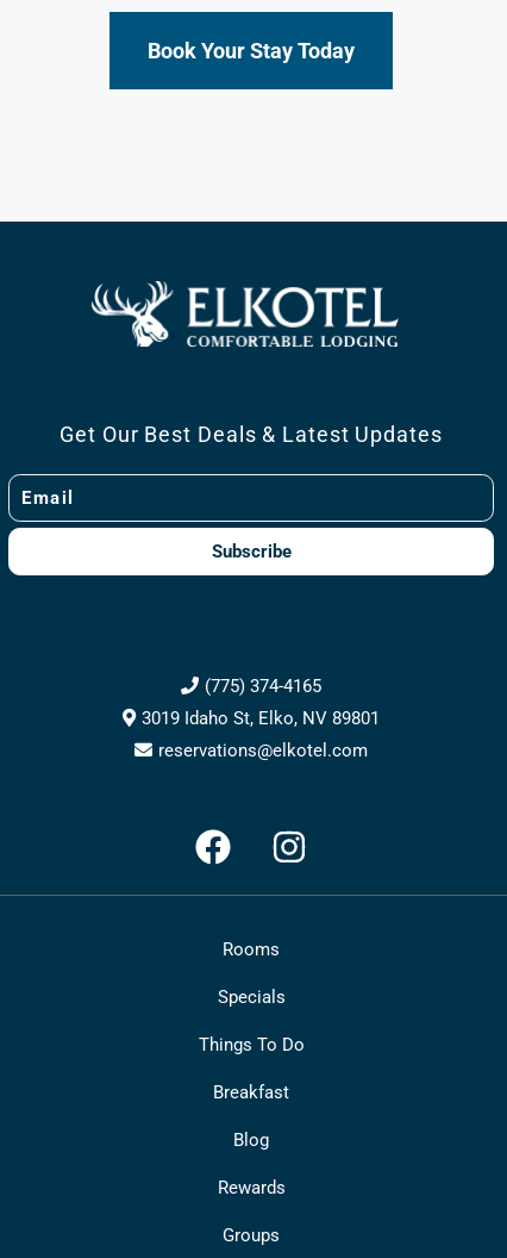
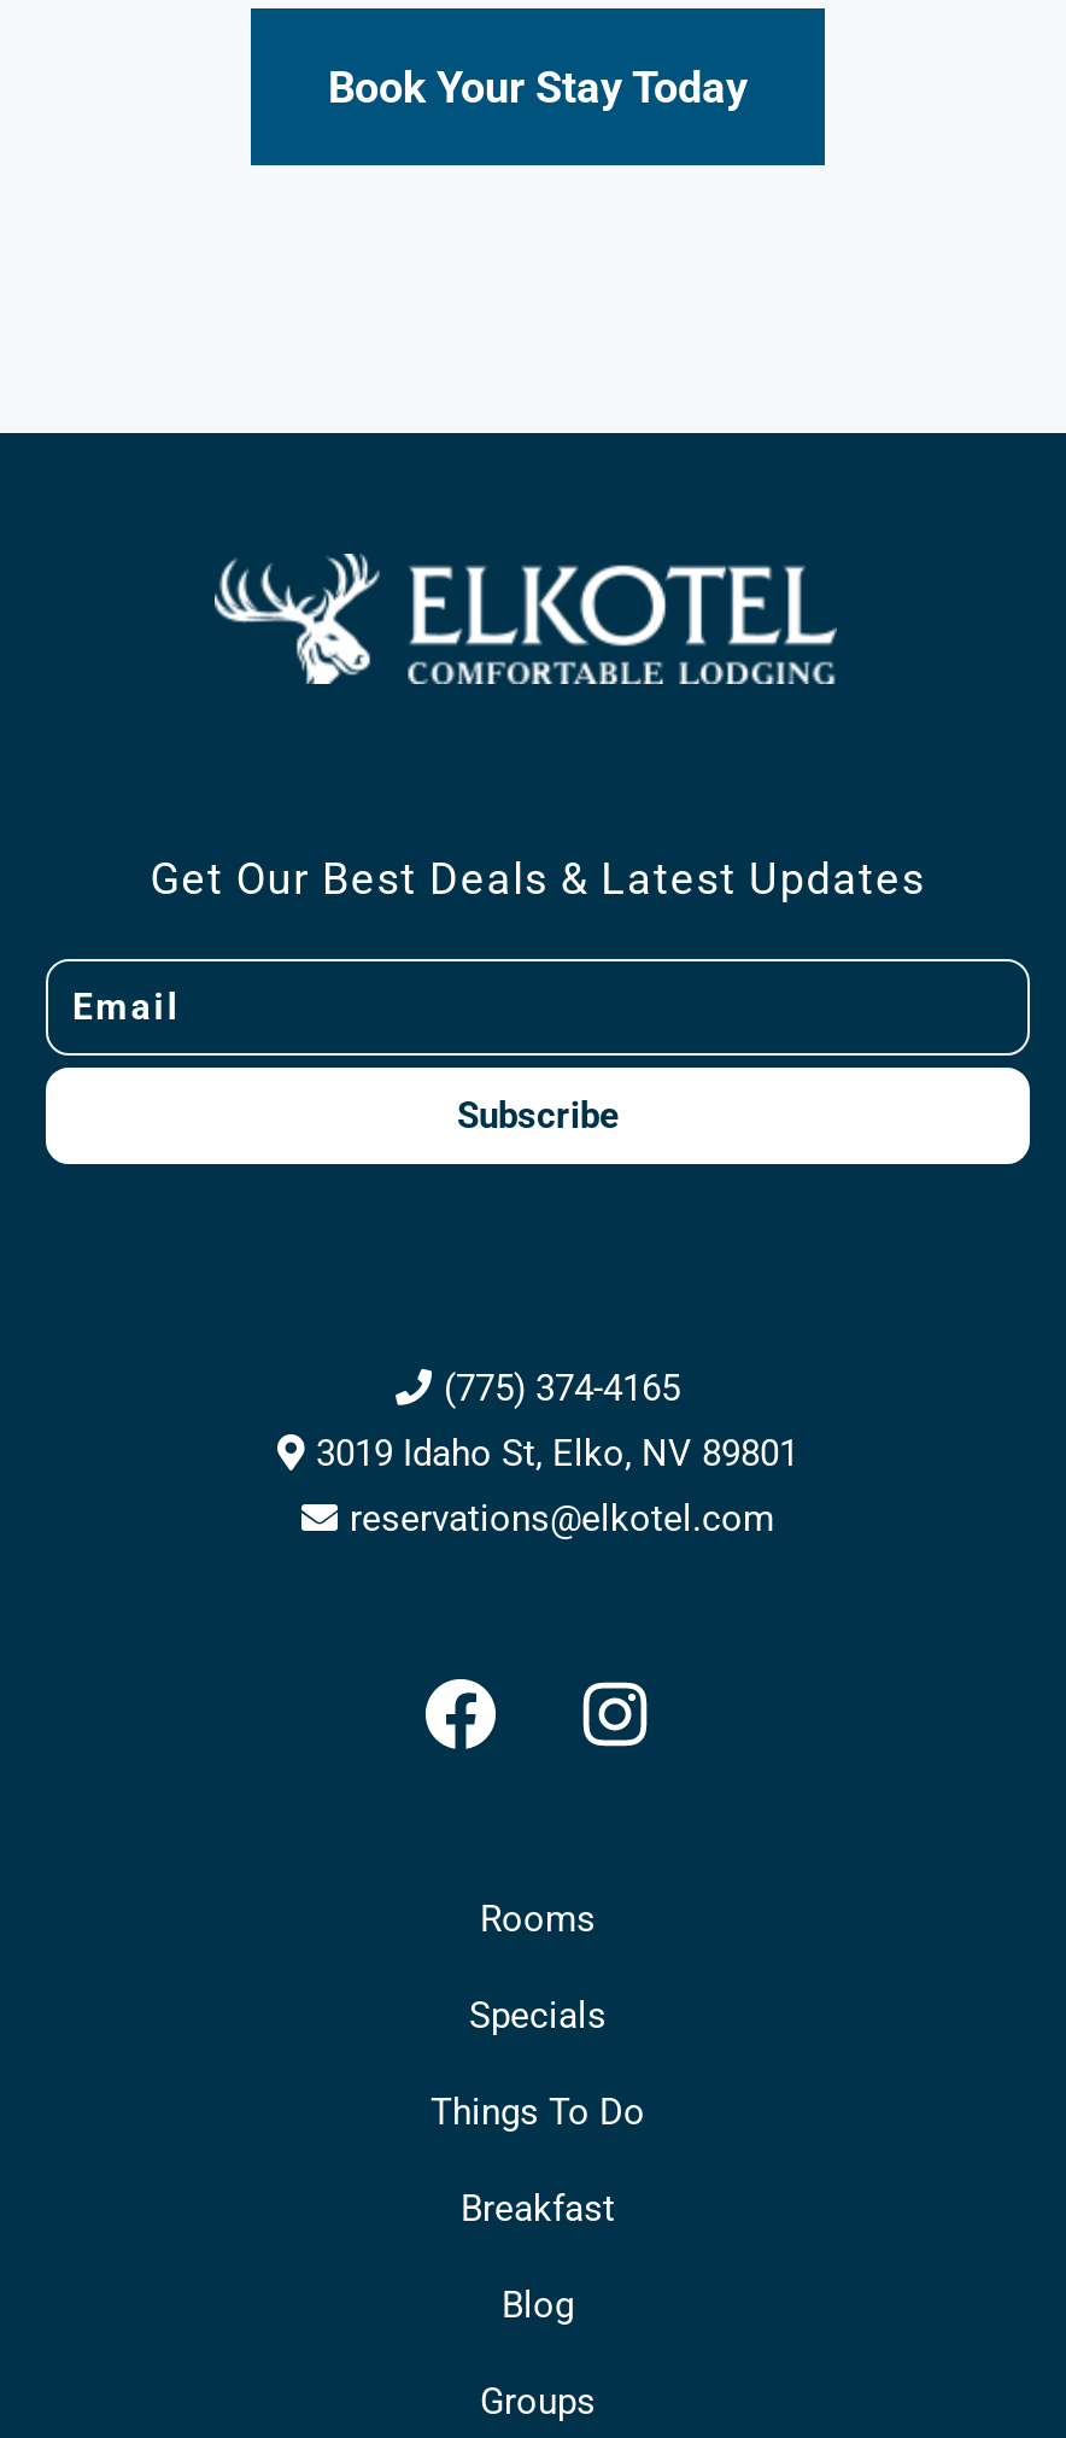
- Rewards
